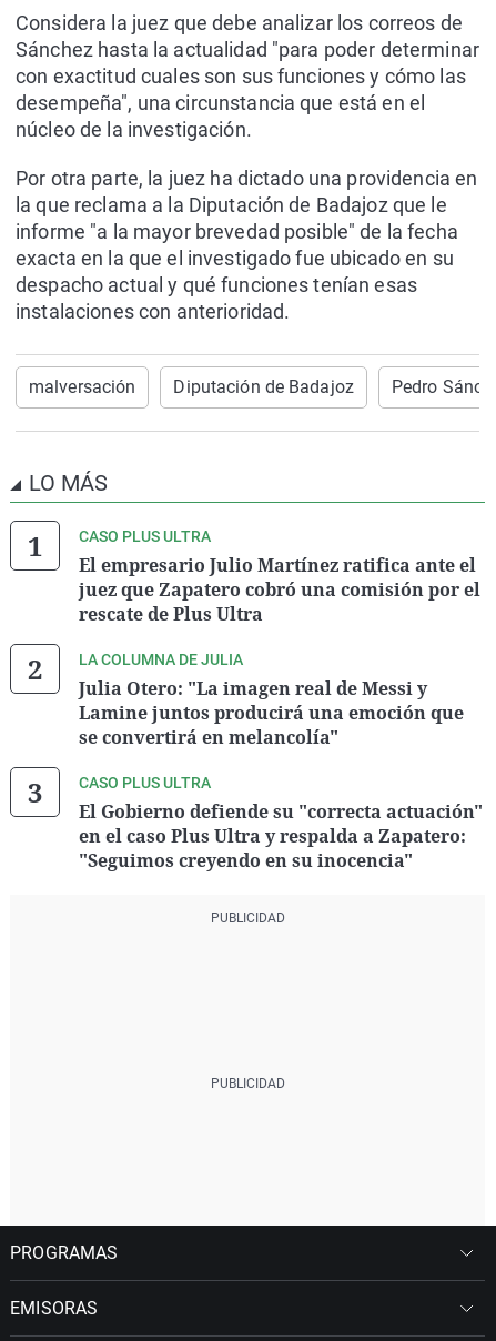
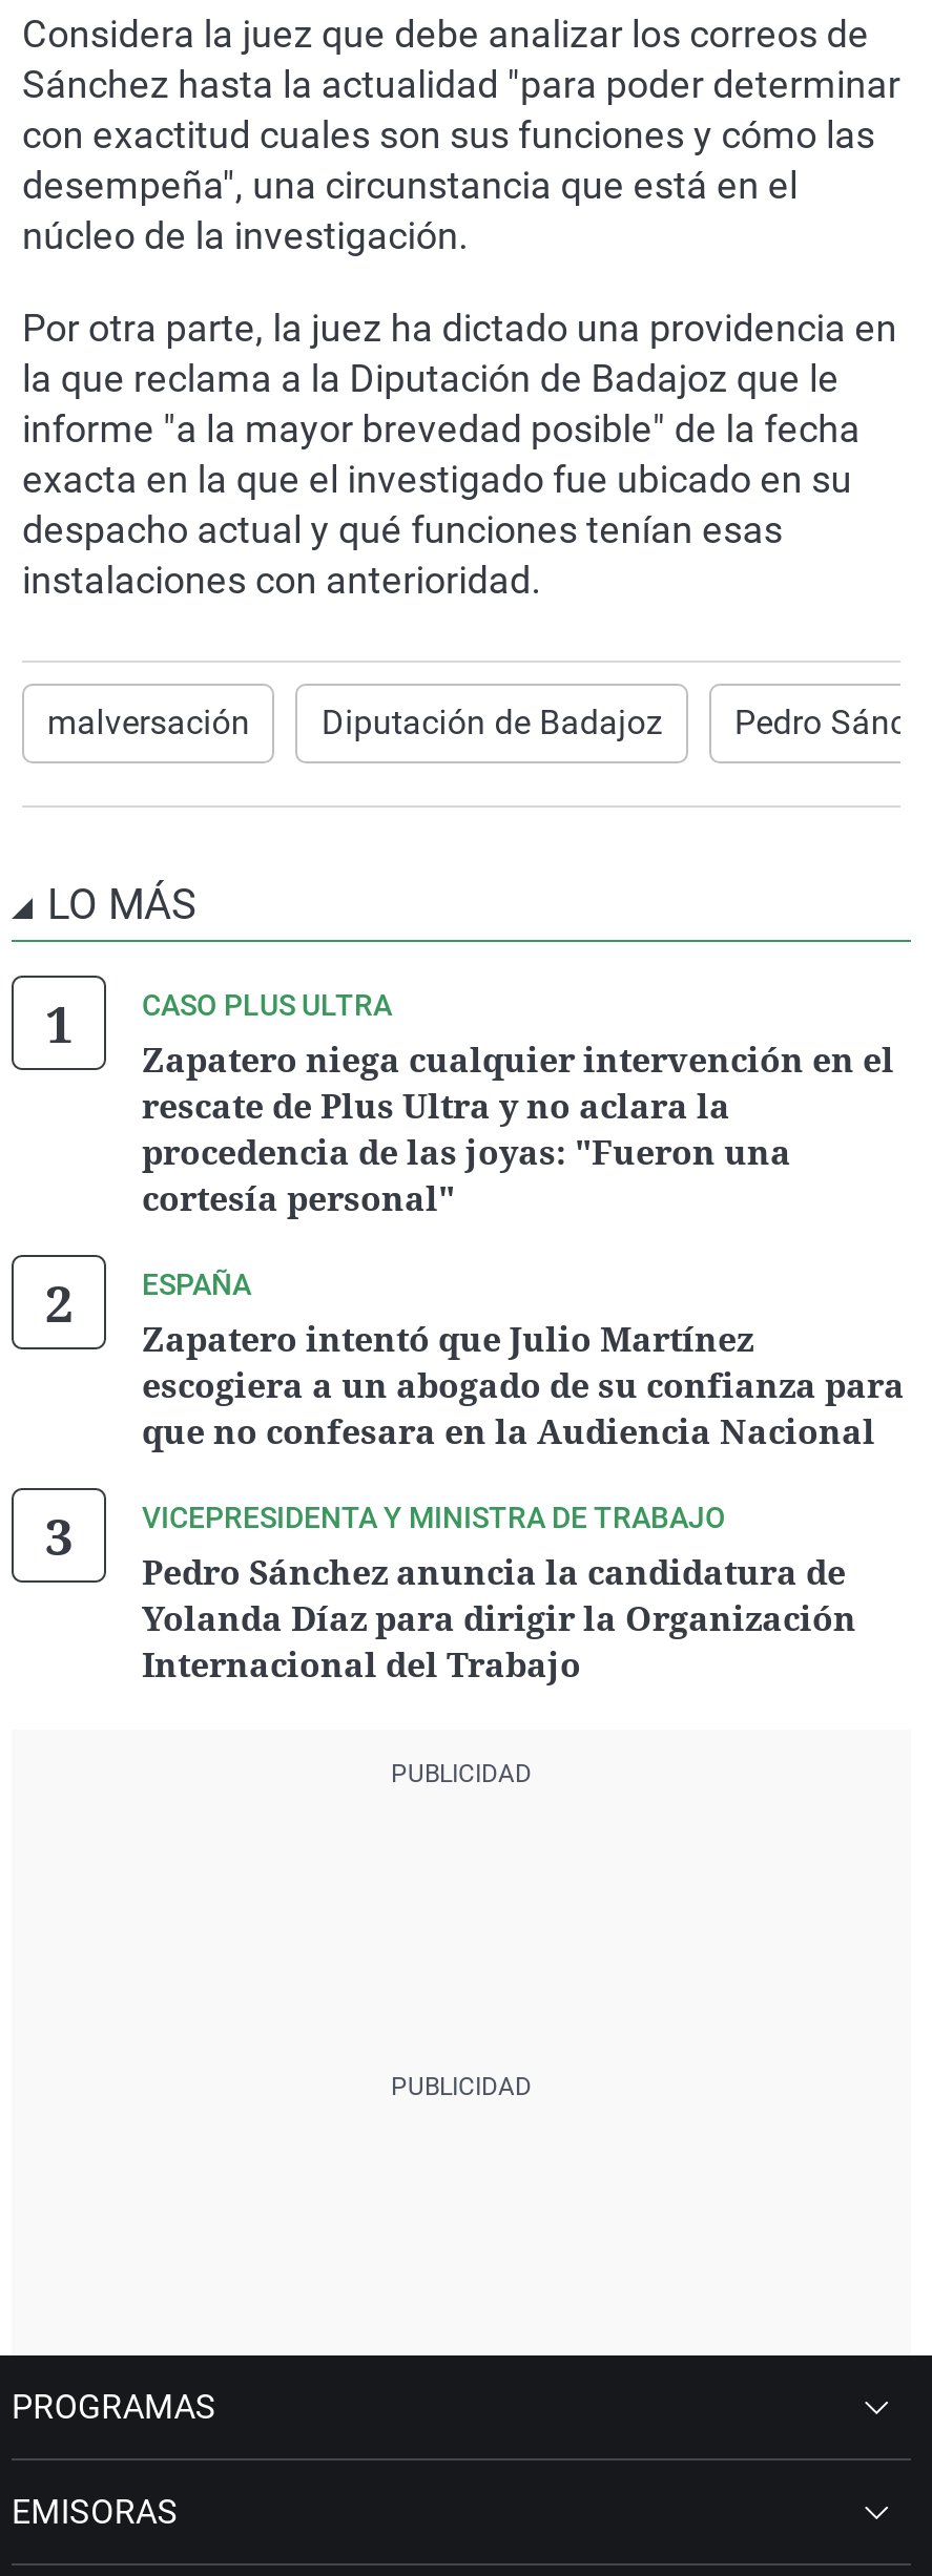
- El empresario Julio Martínez ratifica ante el
- juez que Zapatero cobró una comisión por el
- rescate de Plus Ultra
+ Zapatero niega cualquier intervención en el
+ rescate de Plus Ultra y no aclara la
+ procedencia de las joyas: "Fueron una
+ cortesía personal"

- LA COLUMNA DE JULIA
- Julia Otero: "La imagen real de Messi y
- Lamine juntos producirá una emoción que
- se convertirá en melancolía"
+ ESPAÑA
+ Zapatero intentó que Julio Martínez
+ escogiera a un abogado de su confianza para
+ que no confesara en la Audiencia Nacional

- CASO PLUS ULTRA
- El Gobierno defiende su "correcta actuación"
- en el caso Plus Ultra y respalda a Zapatero:
- "Seguimos creyendo en su inocencia"
+ VICEPRESIDENTA Y MINISTRA DE TRABAJO
+ Pedro Sánchez anuncia la candidatura de
+ Yolanda Díaz para dirigir la Organización
+ Internacional del Trabajo
